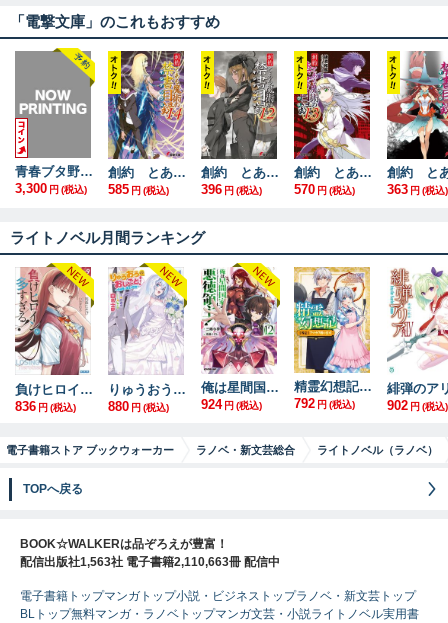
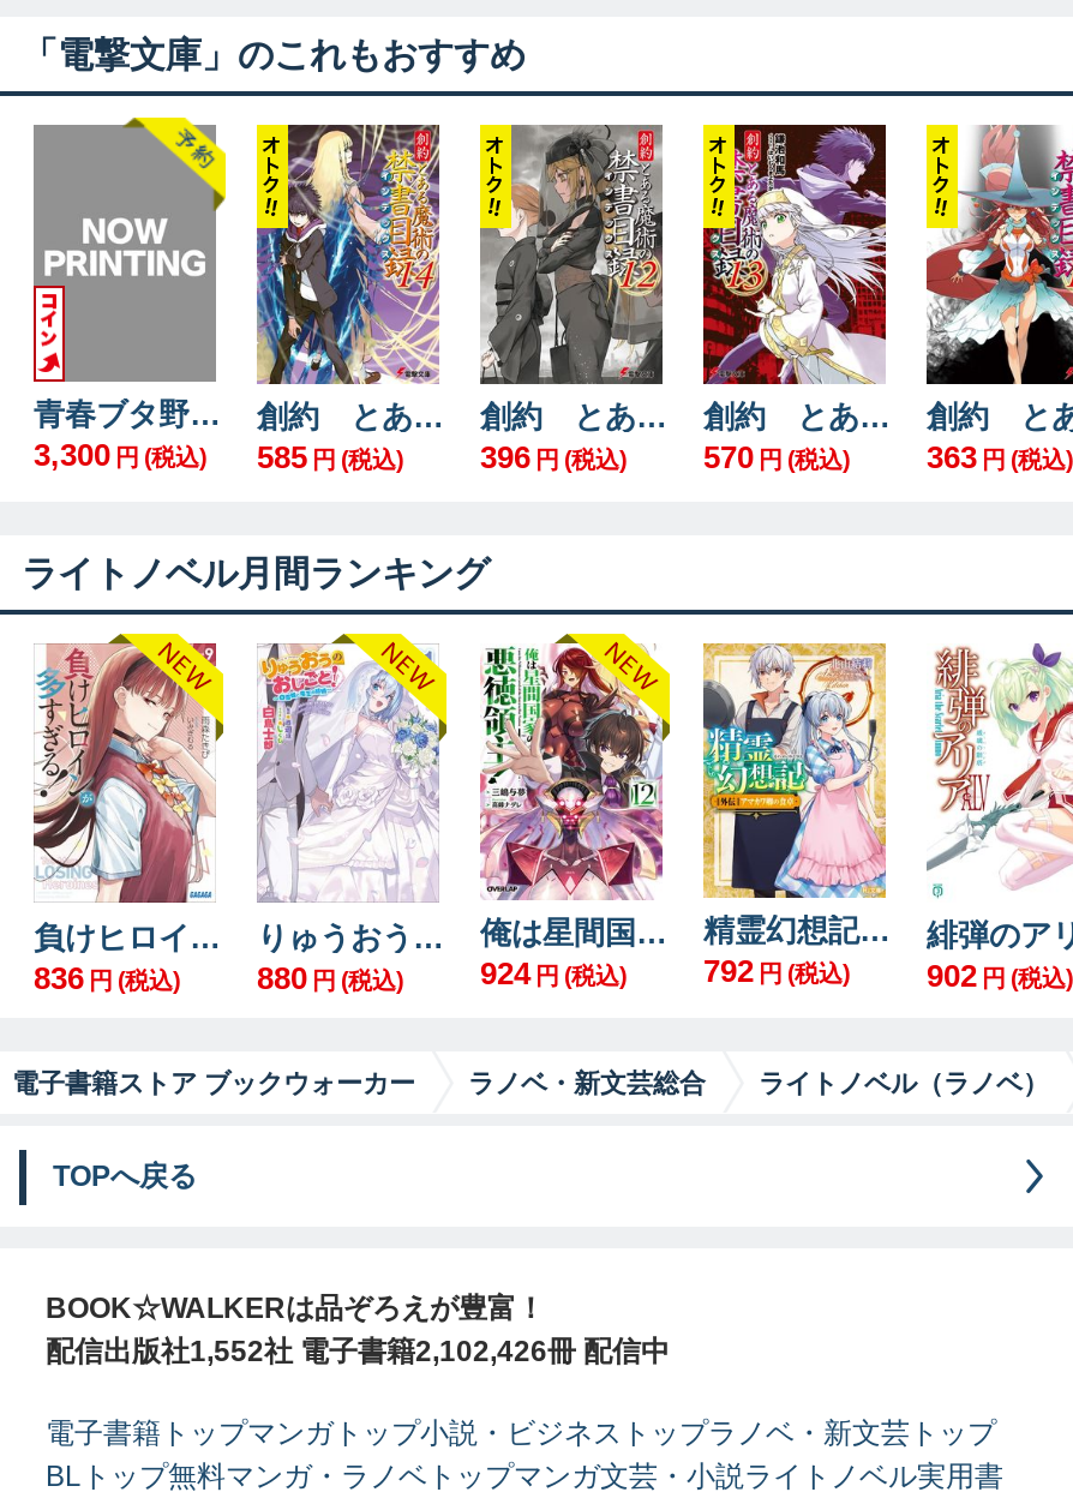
- 配信出版社1,563社 電子書籍2,110,663冊 配信中
+ 配信出版社1,552社 電子書籍2,102,426冊 配信中
